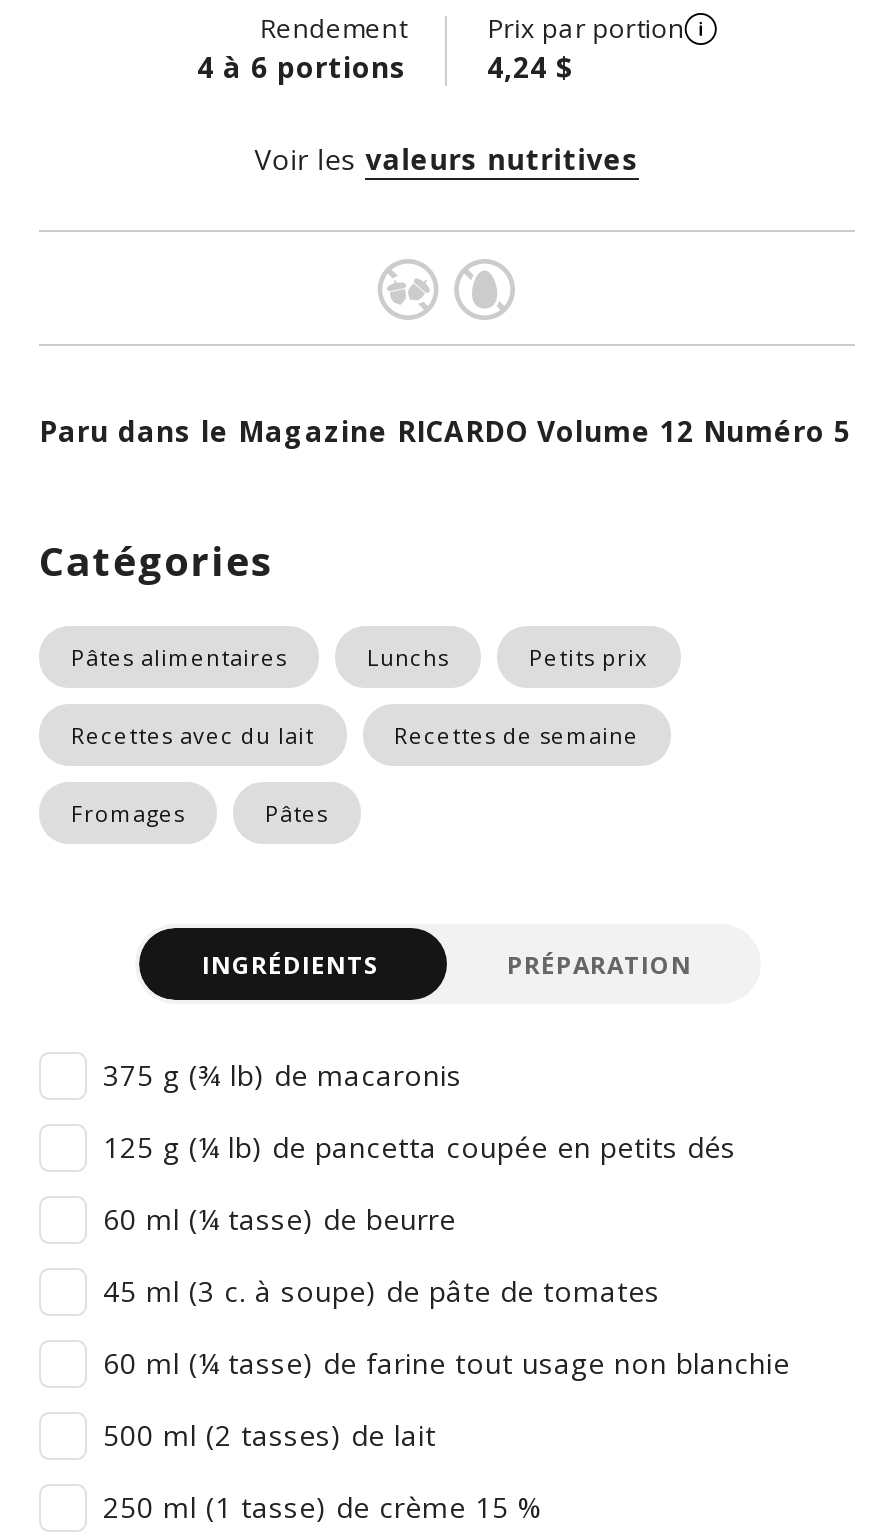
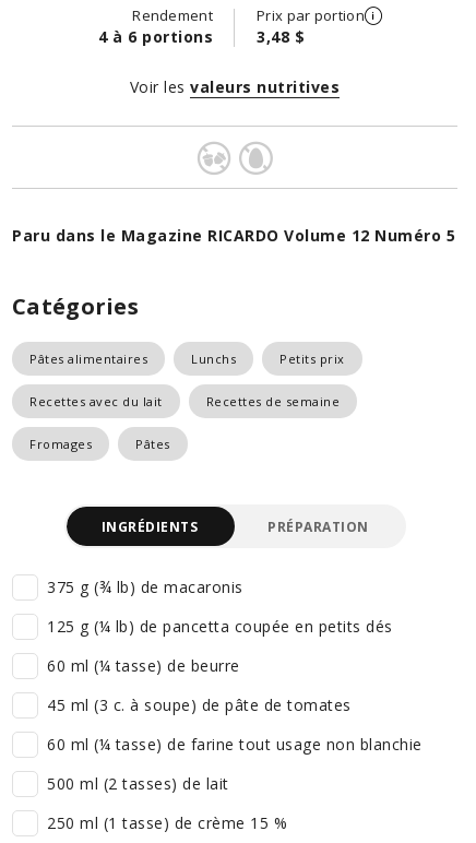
- 4,24 $
+ 3,48 $
